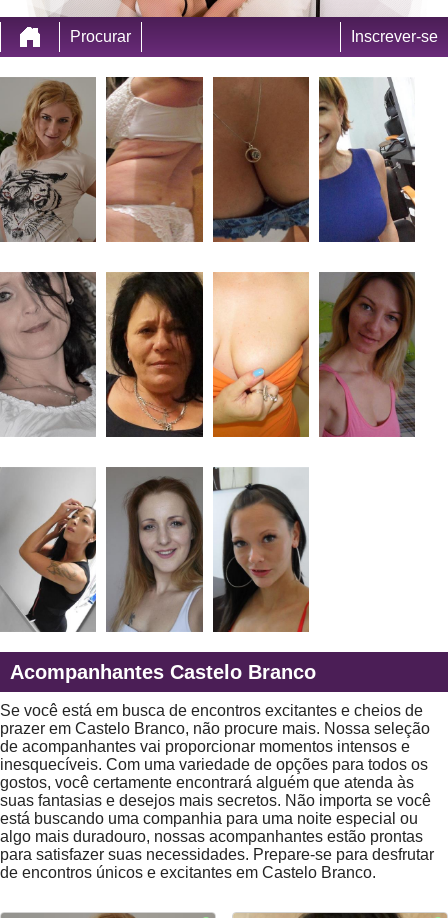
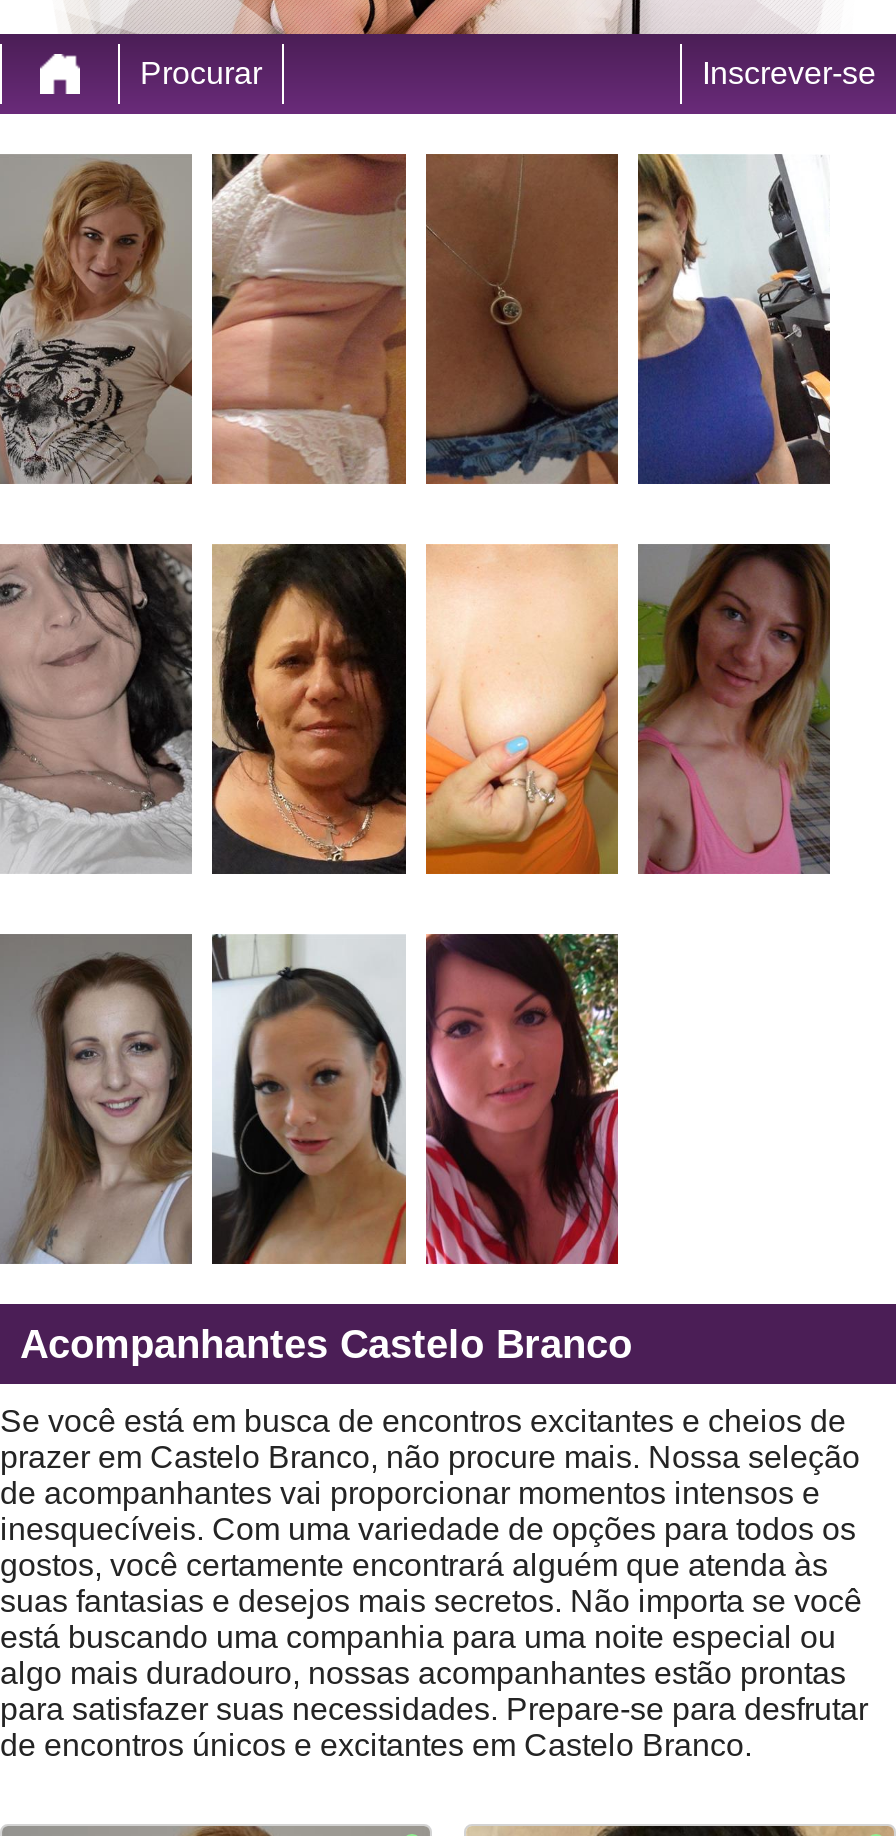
- [image]
+ [image]

- [image]
+ [image]

- [image]
+ [image]
